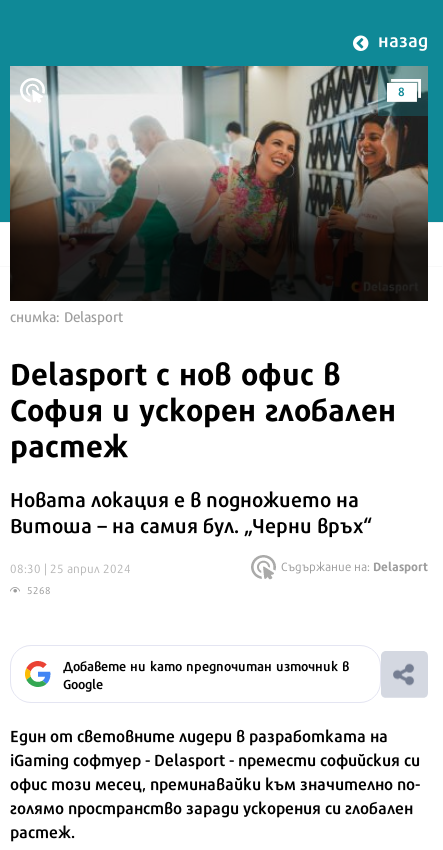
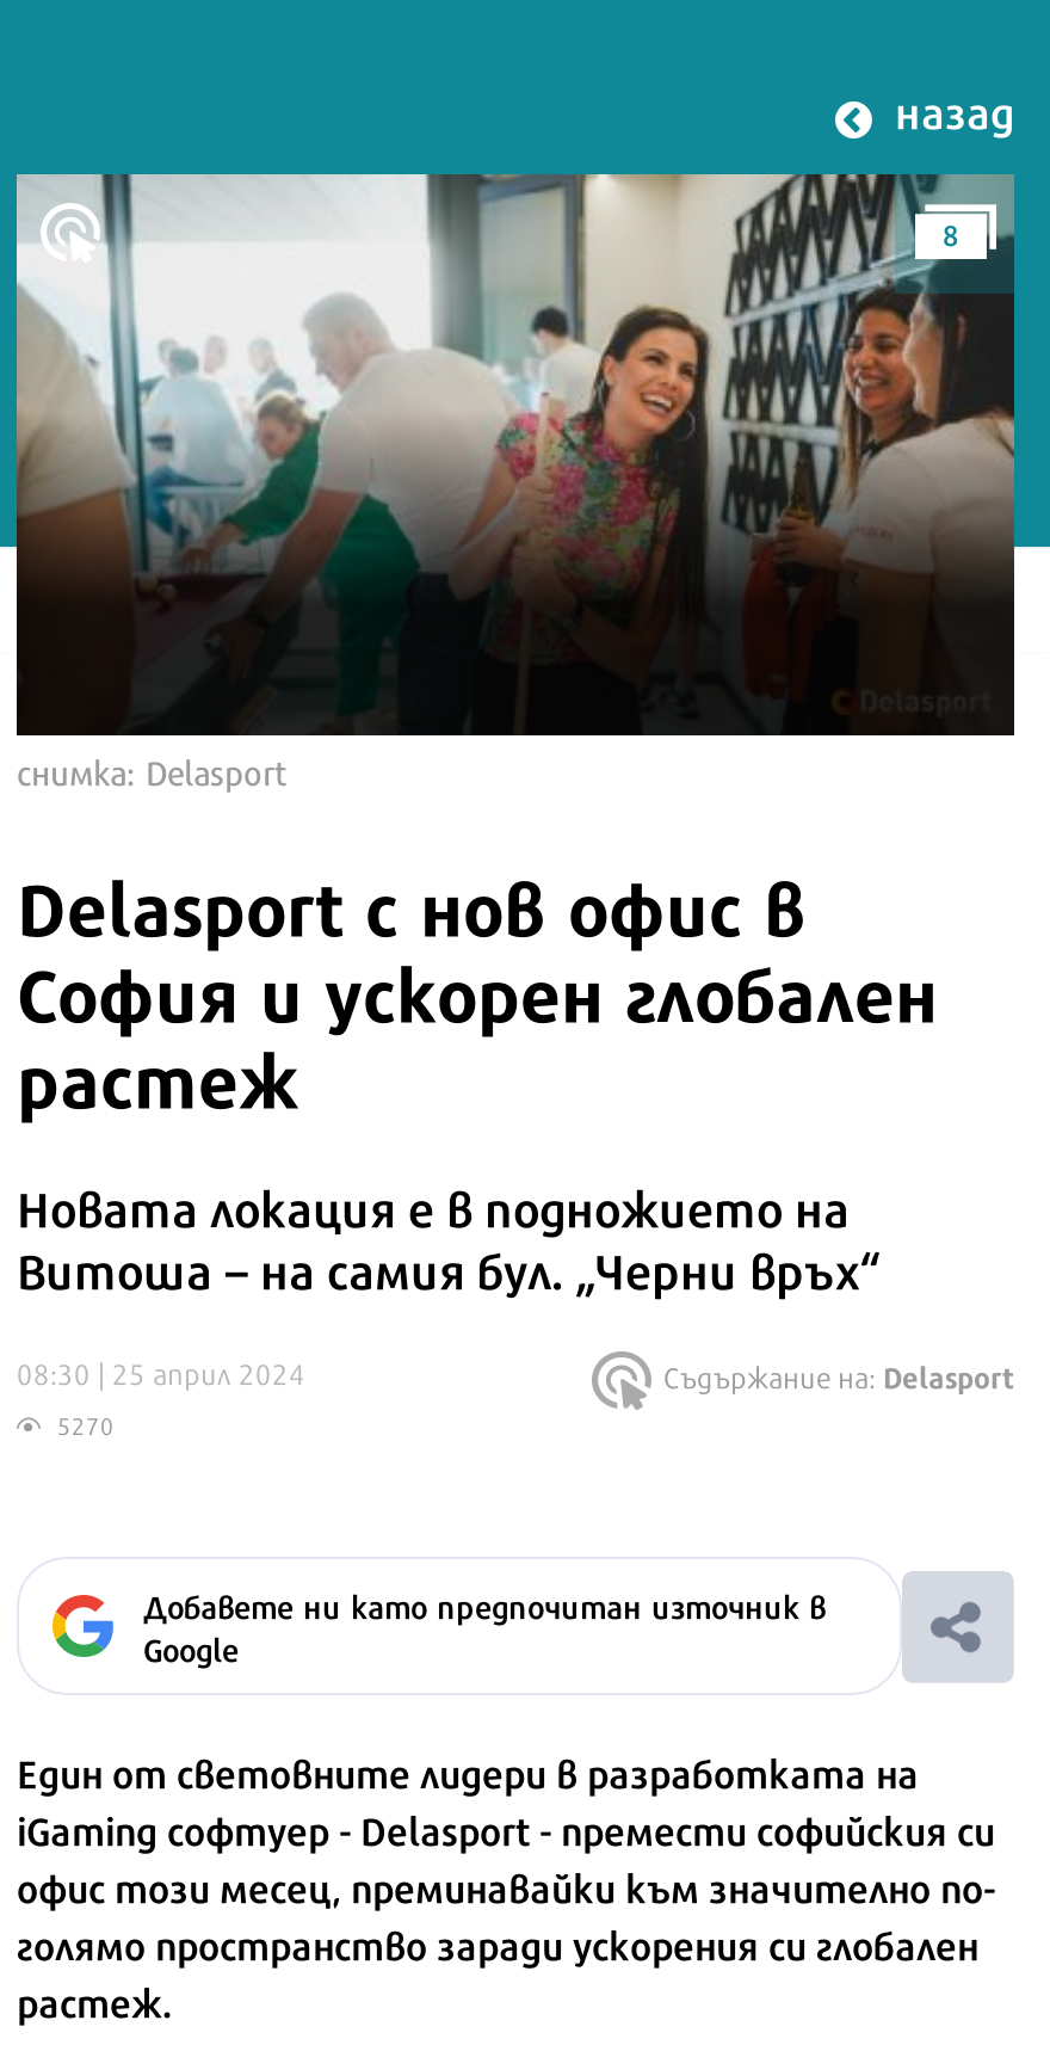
- 5268
+ 5270
